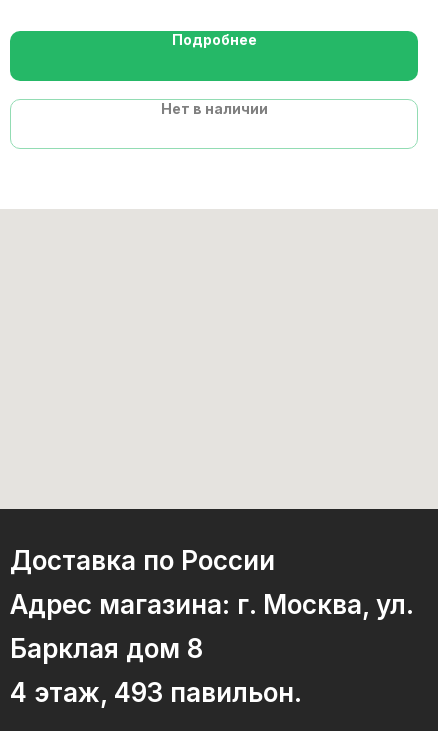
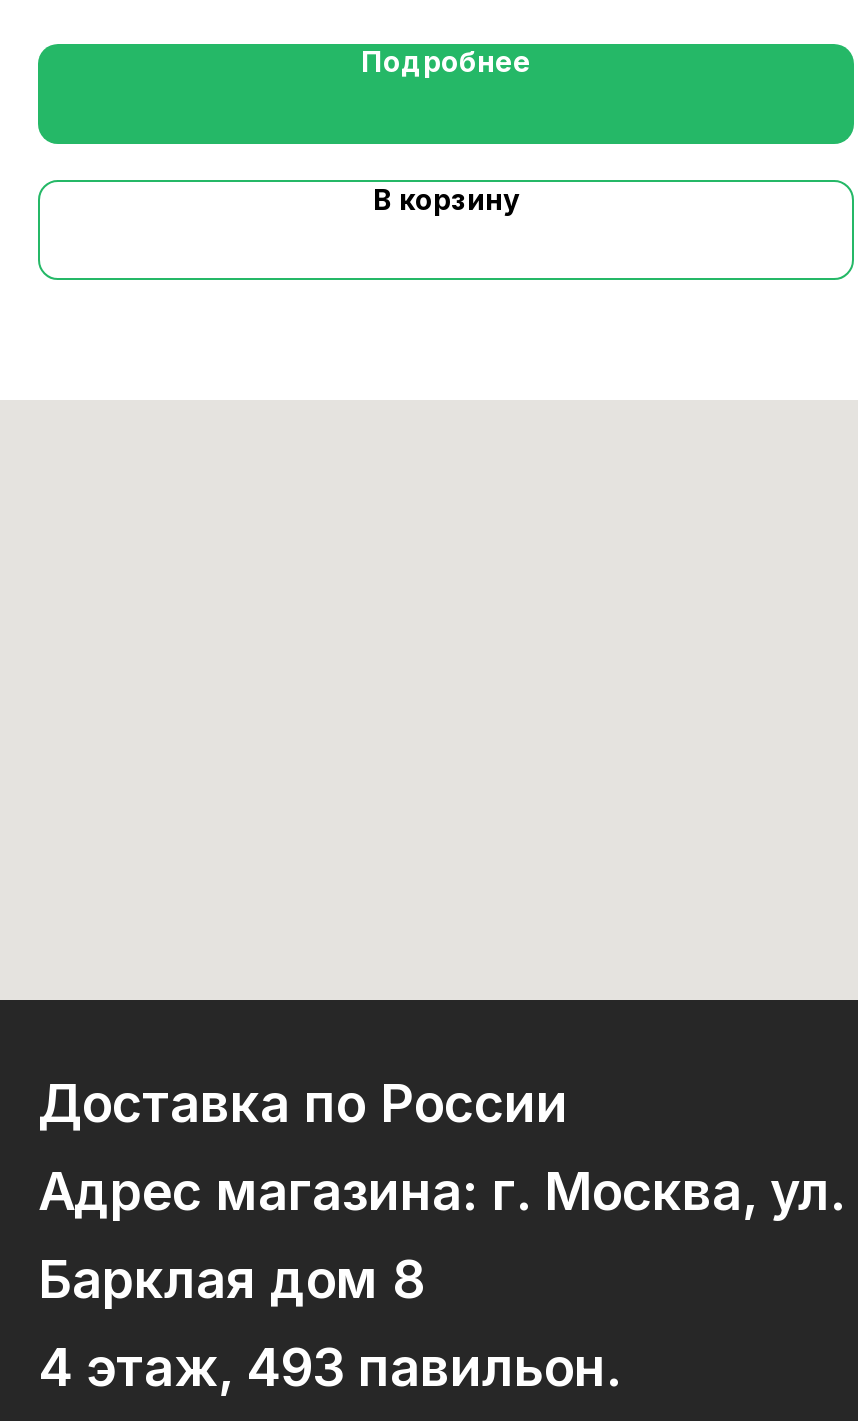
- Нет в наличии
+ В корзину
